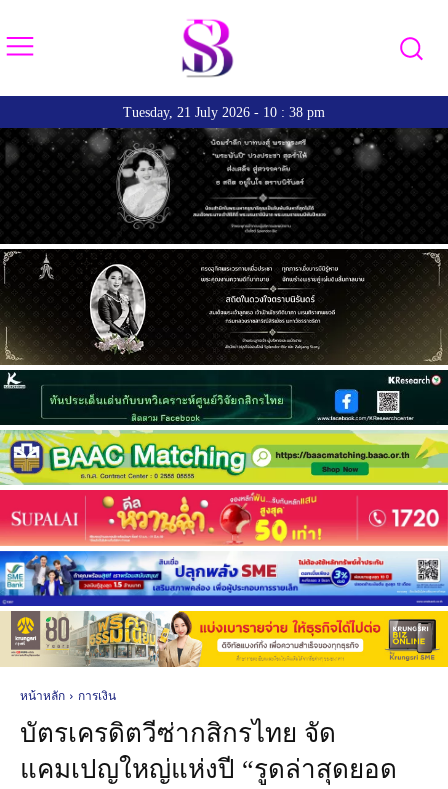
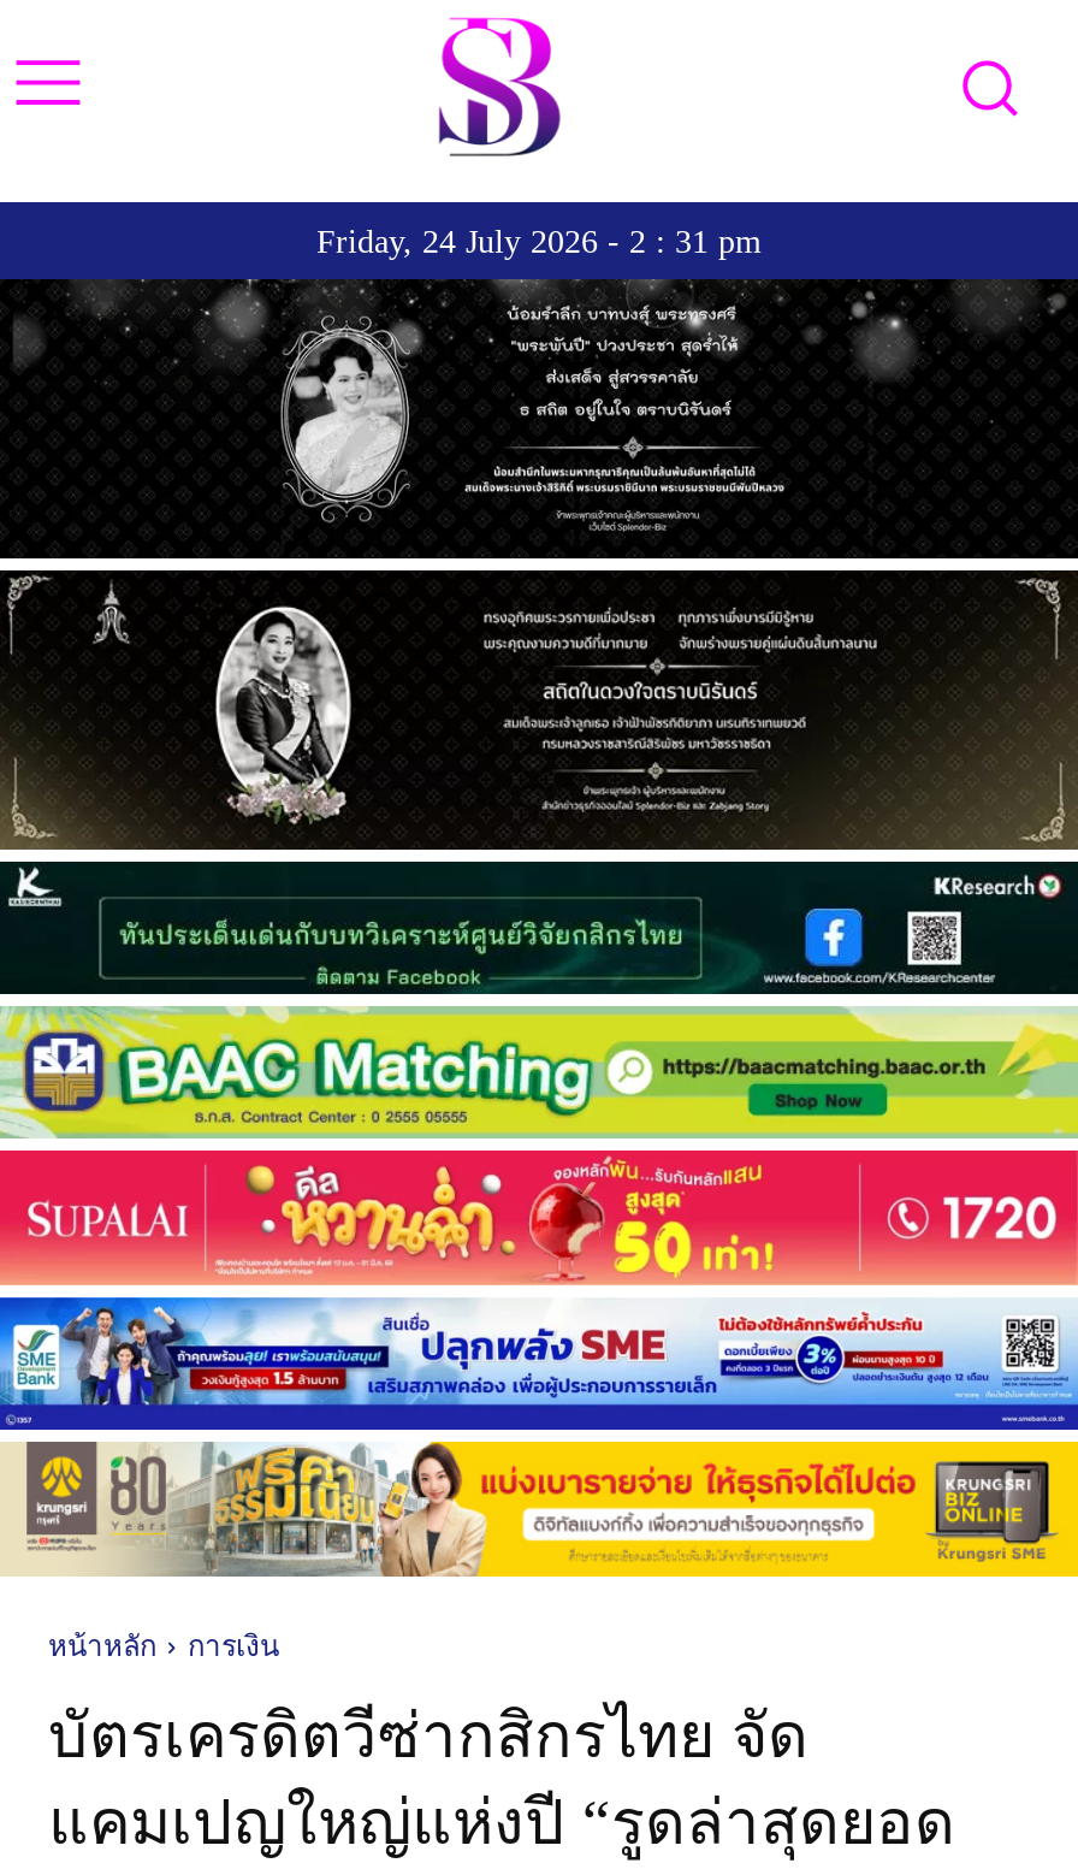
- Tuesday, 21 July 2026 - 10 : 38 pm
+ Friday, 24 July 2026 - 2 : 31 pm
